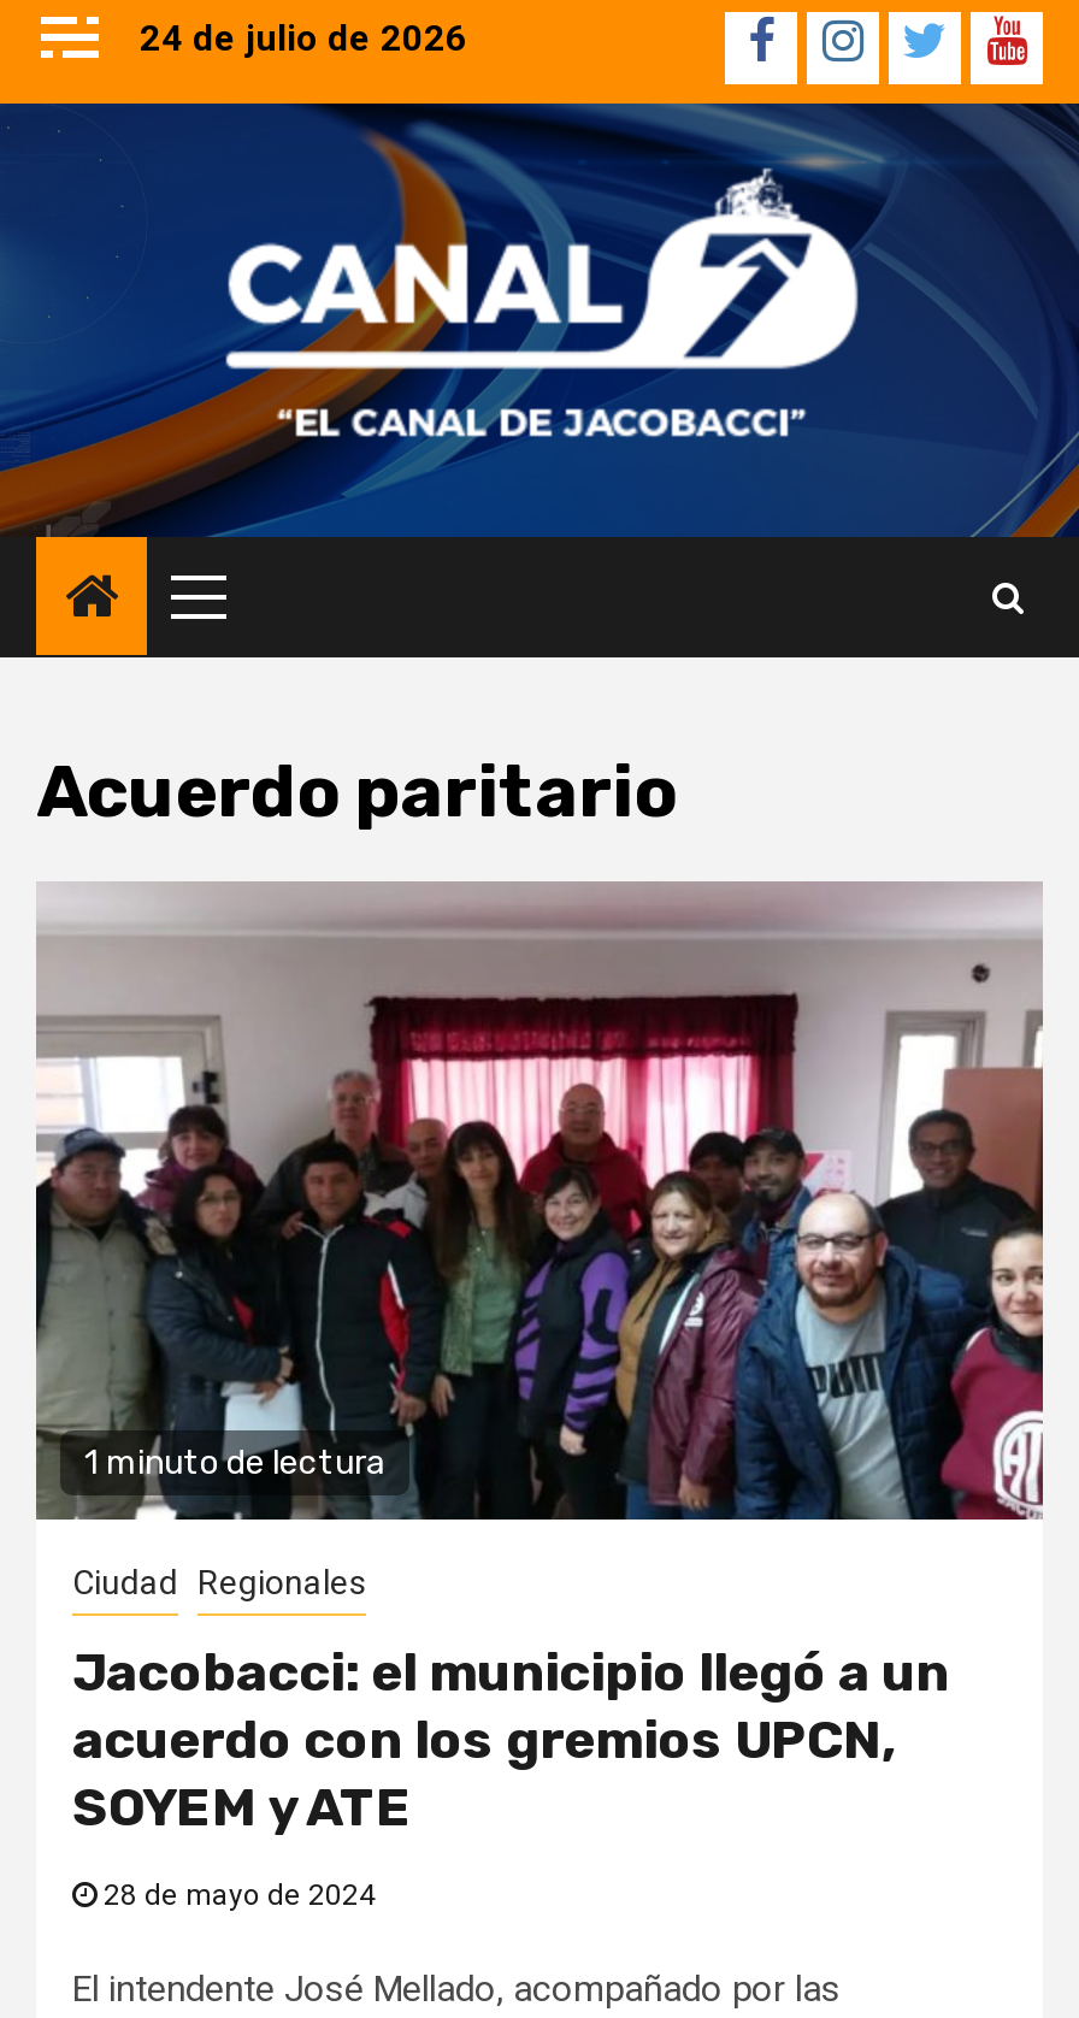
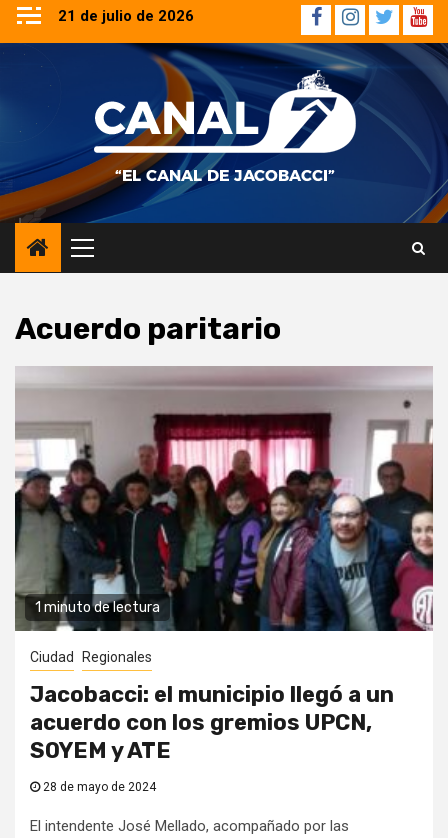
- 24 de julio de 2026
+ 21 de julio de 2026
